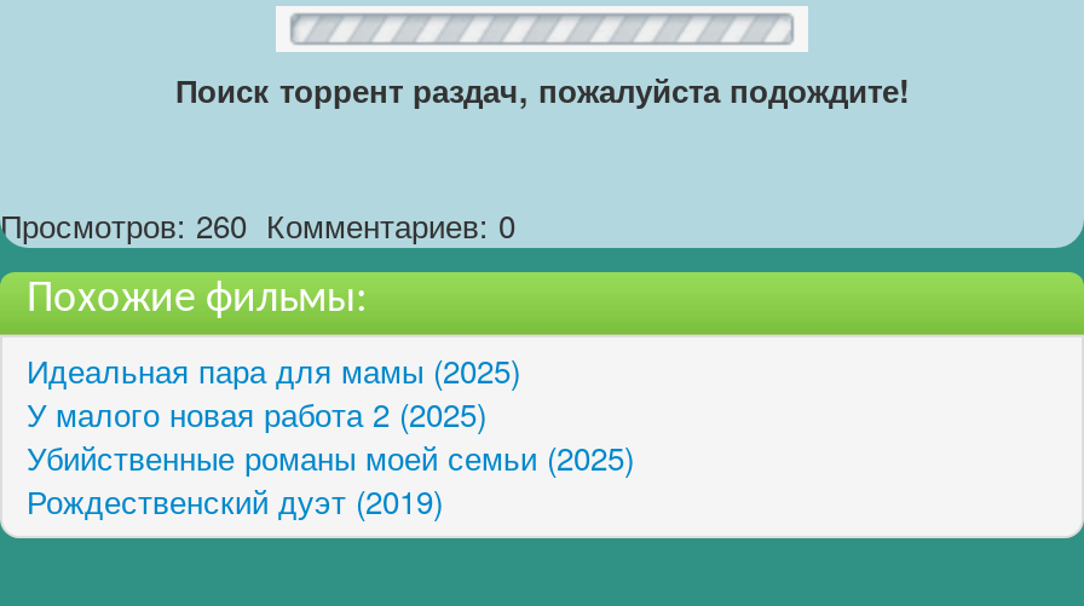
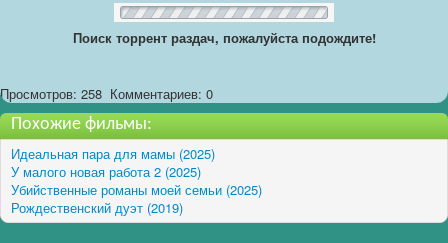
- Просмотров: 260 Комментариев: 0
+ Просмотров: 258 Комментариев: 0
